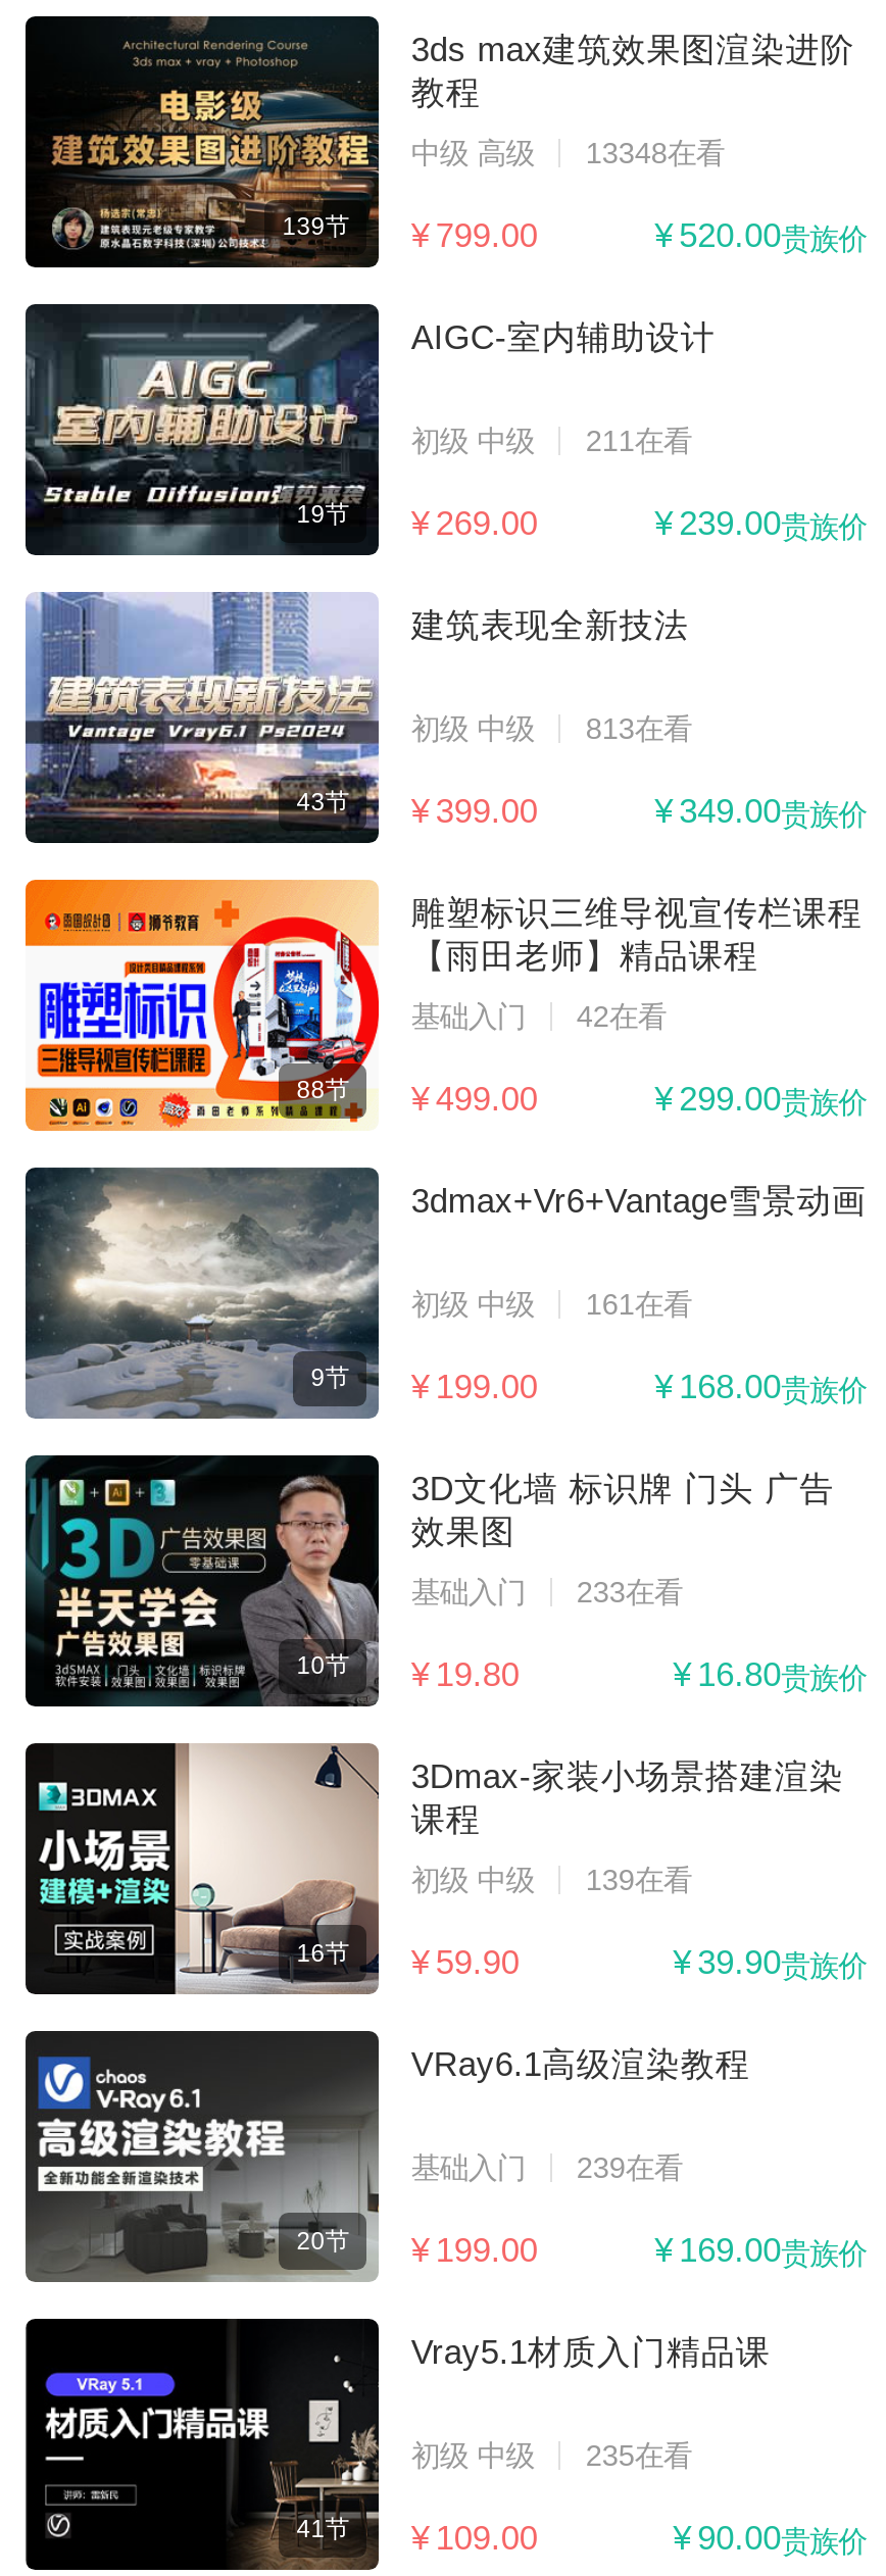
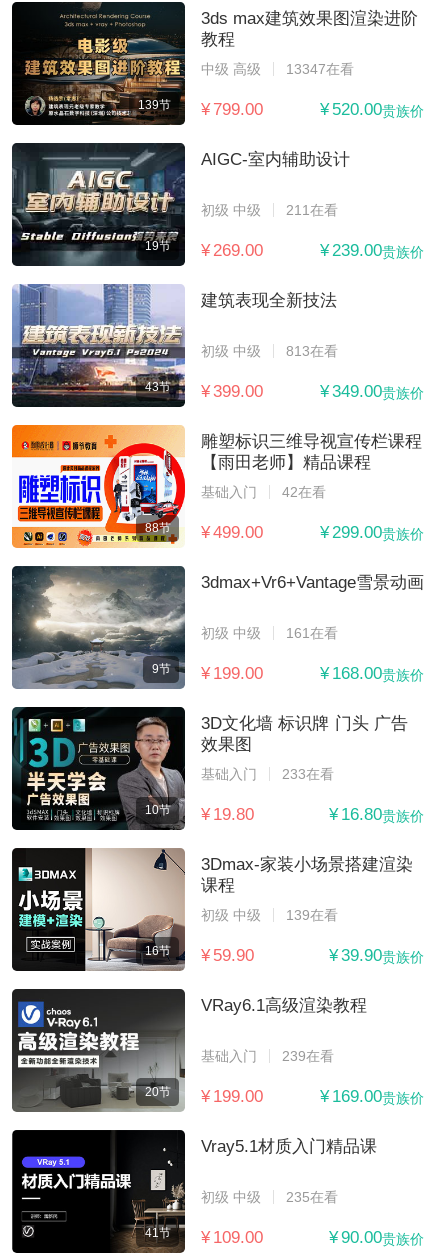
- 中级 高级 13348在看
+ 中级 高级 13347在看
